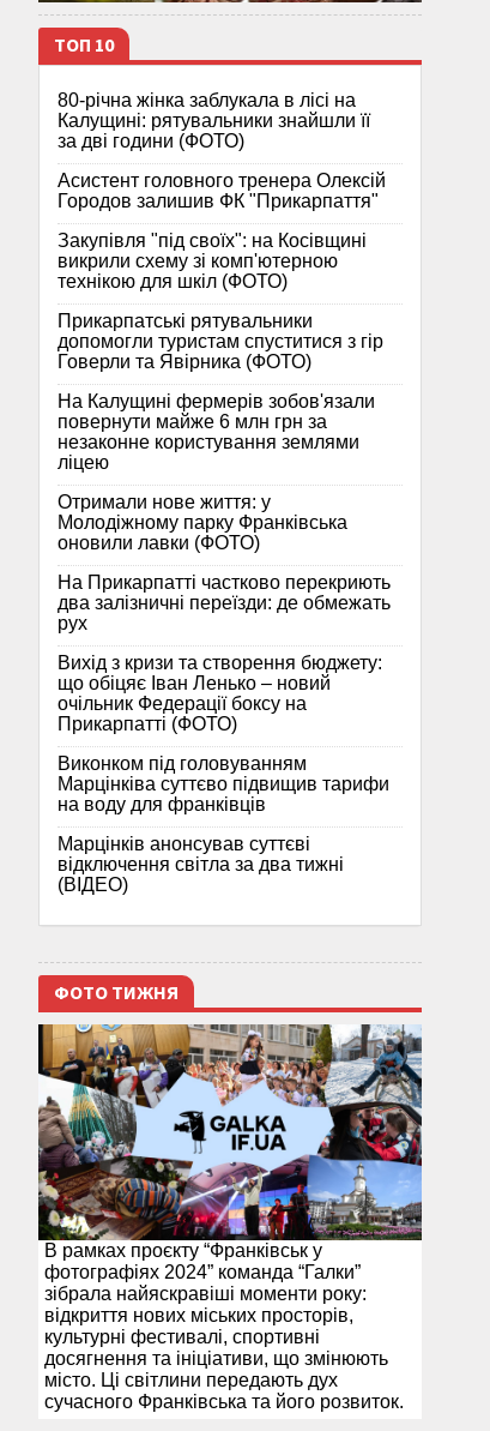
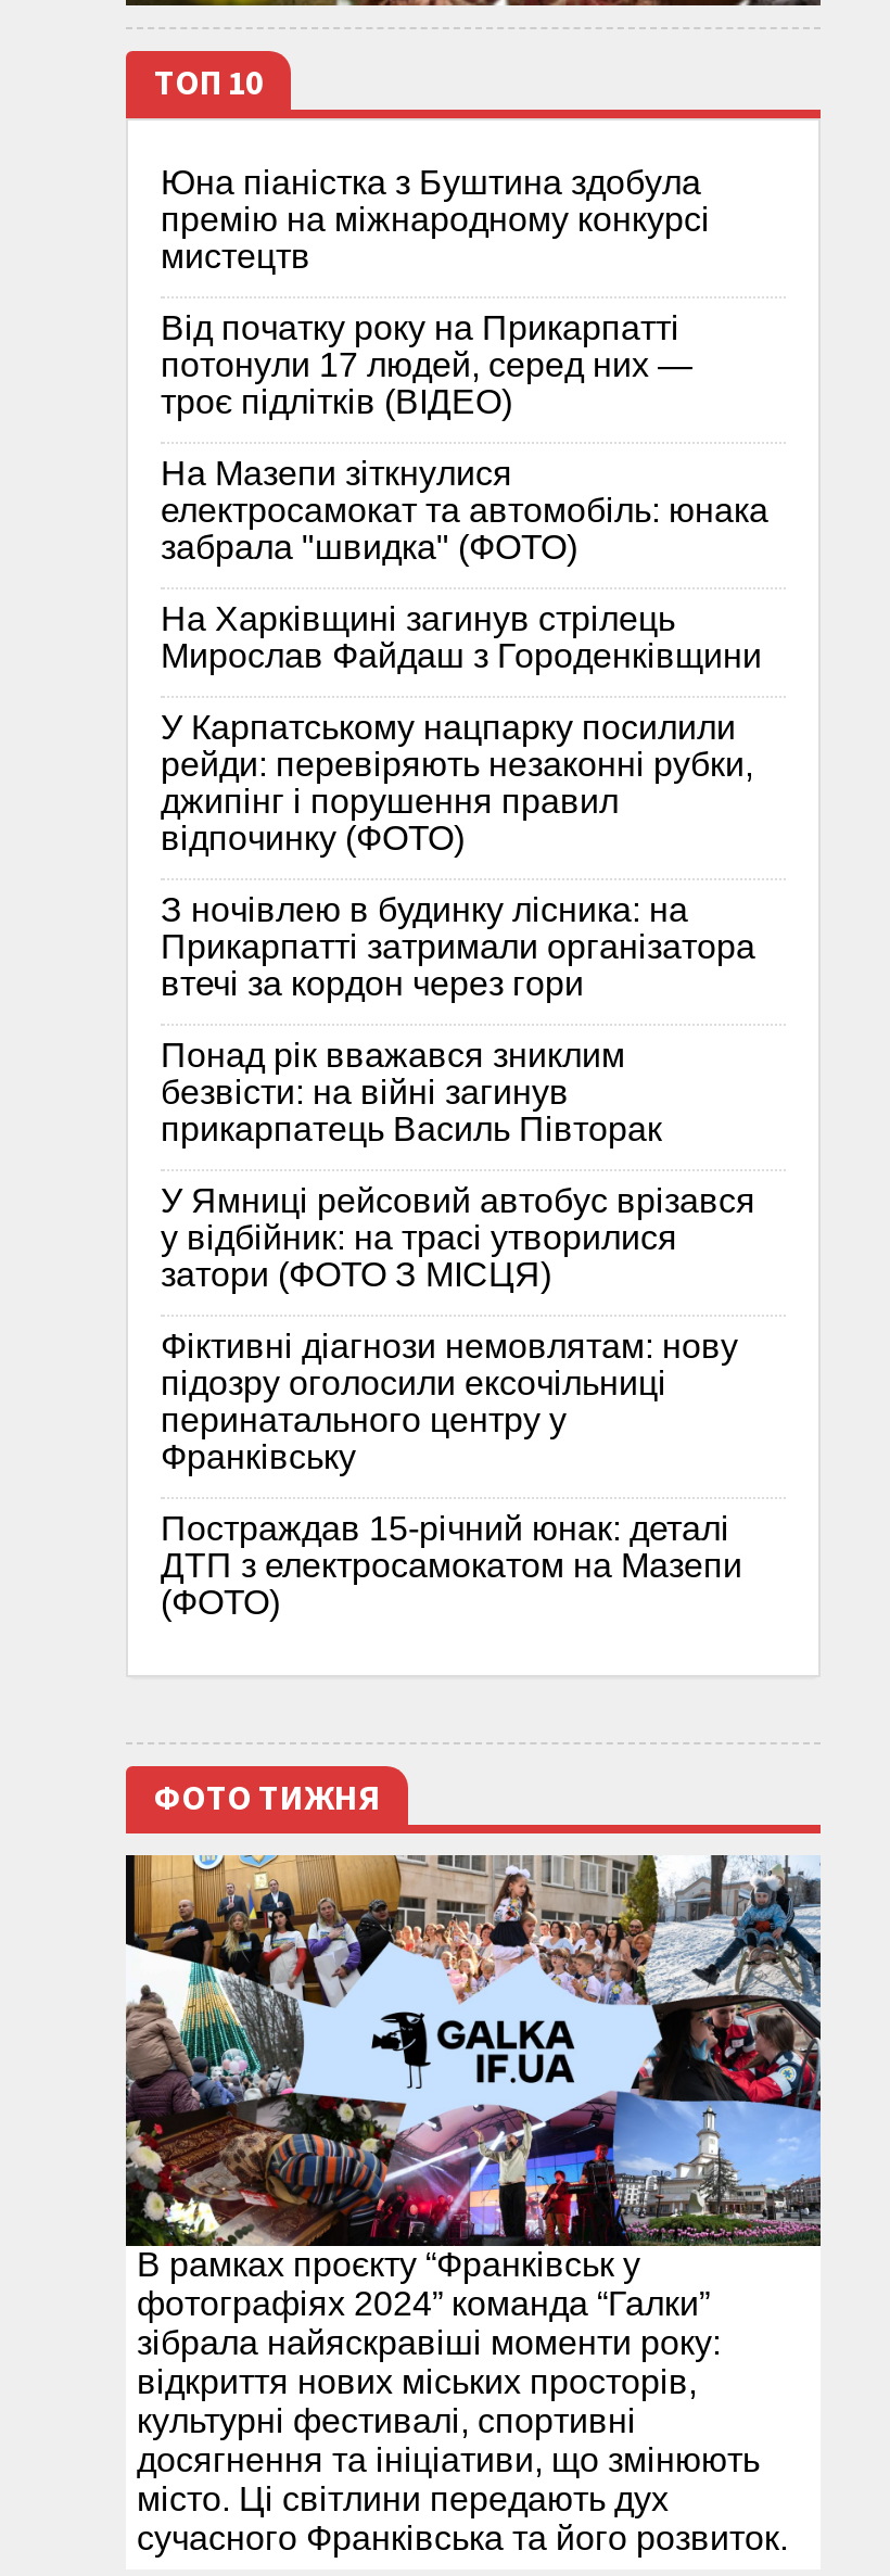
- 80-річна жінка заблукала в лісі на
- Калущині: рятувальники знайшли її
- за дві години (ФОТО)
+ Юна піаністка з Буштина здобула
+ премію на міжнародному конкурсі
+ мистецтв

- Асистент головного тренера Олексій
- Городов залишив ФК "Прикарпаття"
+ Від початку року на Прикарпатті
+ потонули 17 людей, серед них —
+ троє підлітків (ВІДЕО)

- Закупівля "під своїх": на Косівщині
- викрили схему зі комп'ютерною
- технікою для шкіл (ФОТО)
+ На Мазепи зіткнулися
+ електросамокат та автомобіль: юнака
+ забрала "швидка" (ФОТО)

- Прикарпатські рятувальники
- допомогли туристам спуститися з гір
- Говерли та Явірника (ФОТО)
+ На Харківщині загинув стрілець
+ Мирослав Файдаш з Городенківщини

- На Калущині фермерів зобов'язали
- повернути майже 6 млн грн за
- незаконне користування землями
- ліцею
+ У Карпатському нацпарку посилили
+ рейди: перевіряють незаконні рубки,
+ джипінг і порушення правил
+ відпочинку (ФОТО)

- Отримали нове життя: у
- Молодіжному парку Франківська
- оновили лавки (ФОТО)
+ З ночівлею в будинку лісника: на
+ Прикарпатті затримали організатора
+ втечі за кордон через гори

- На Прикарпатті частково перекриють
- два залізничні переїзди: де обмежать
- рух
+ Понад рік вважався зниклим
+ безвісти: на війні загинув
+ прикарпатець Василь Півторак

- Вихід з кризи та створення бюджету:
- що обіцяє Іван Ленько – новий
- очільник Федерації боксу на
- Прикарпатті (ФОТО)
+ У Ямниці рейсовий автобус врізався
+ у відбійник: на трасі утворилися
+ затори (ФОТО З МІСЦЯ)

- Виконком під головуванням
- Марцінківа суттєво підвищив тарифи
- на воду для франківців
+ Фіктивні діагнози немовлятам: нову
+ підозру оголосили ексочільниці
+ перинатального центру у
+ Франківську

- Марцінків анонсував суттєві
- відключення світла за два тижні
- (ВІДЕО)
+ Постраждав 15-річний юнак: деталі
+ ДТП з електросамокатом на Мазепи
+ (ФОТО)
